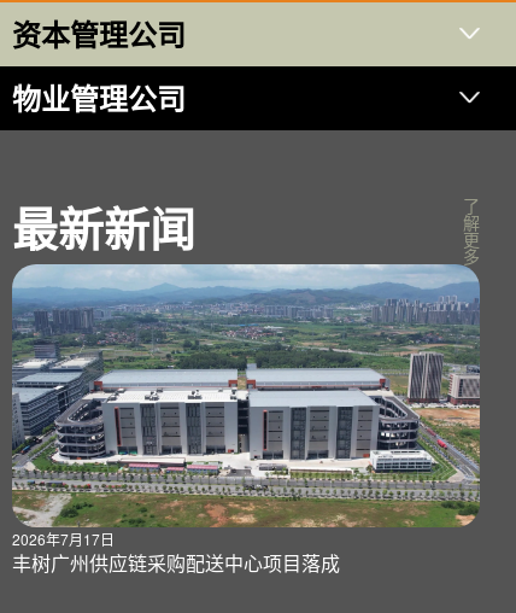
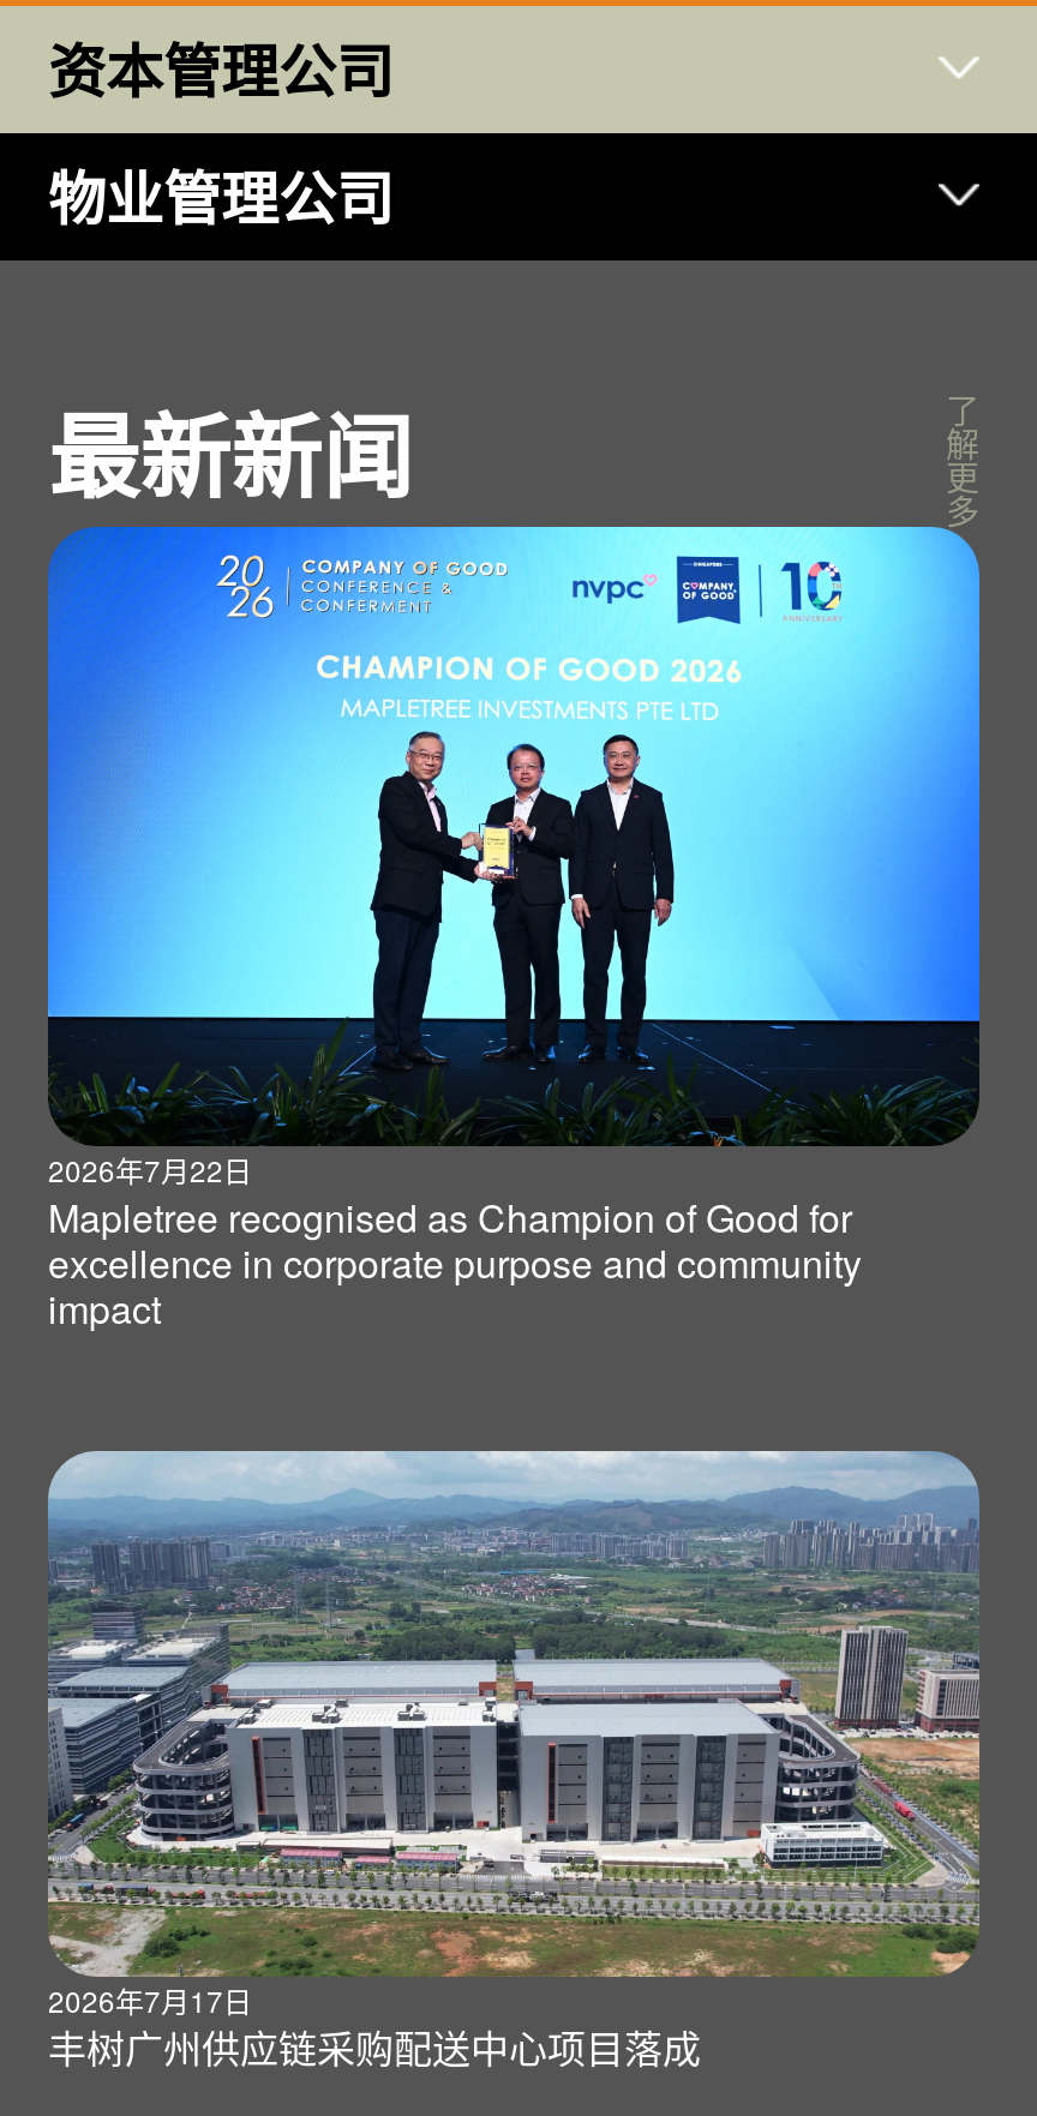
+ [image]
+ 2026年7月22日
+ Mapletree recognised as Champion of Good for
+ excellence in corporate purpose and community
+ impact
